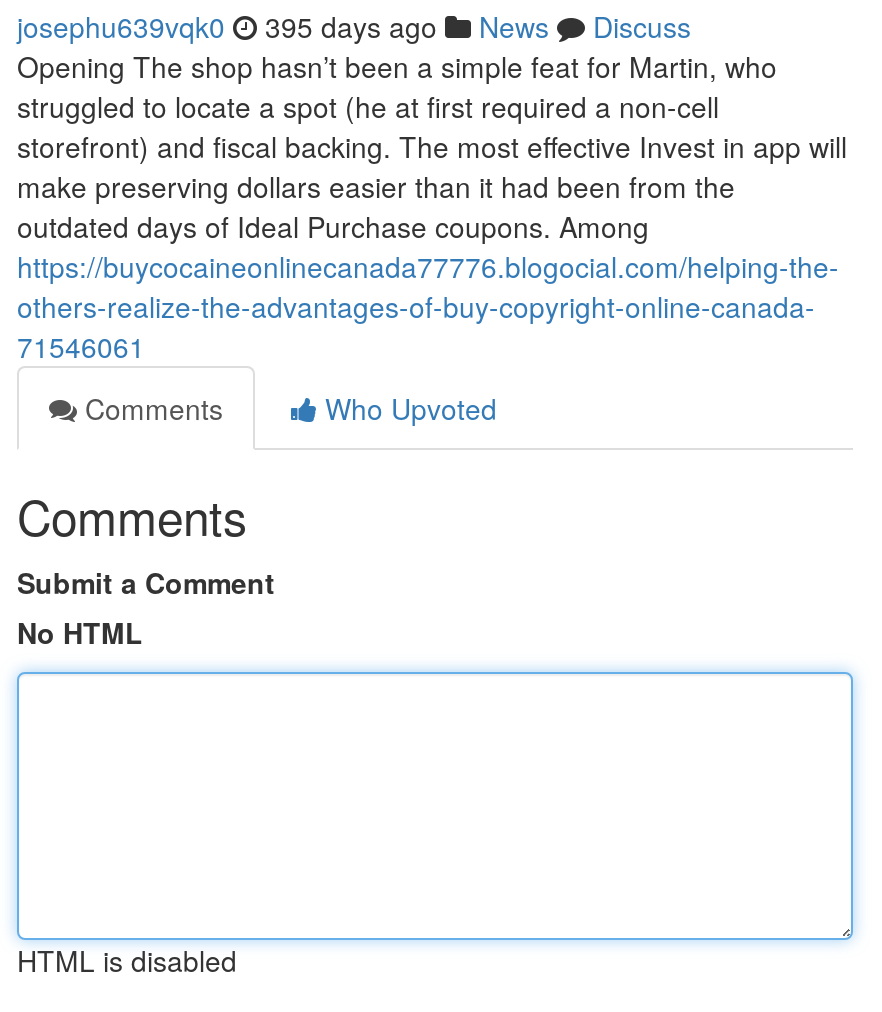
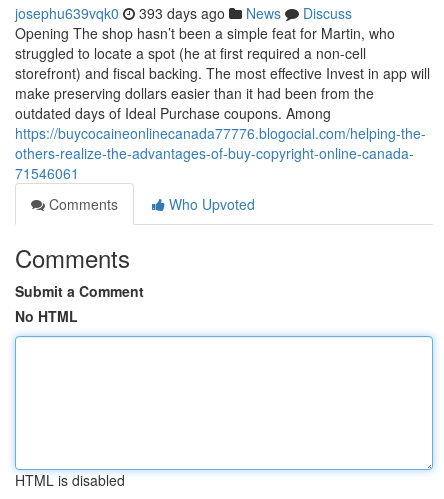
- josephu639vqk0 395 days ago News Discuss
+ josephu639vqk0 393 days ago News Discuss
